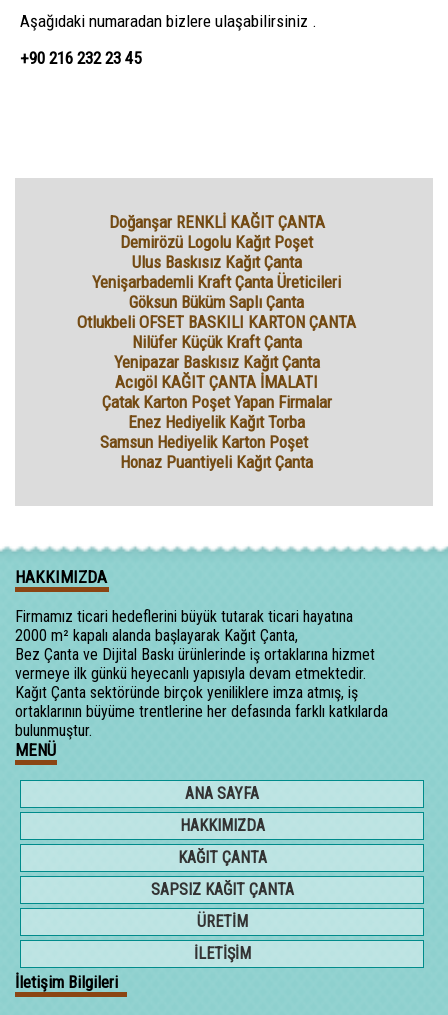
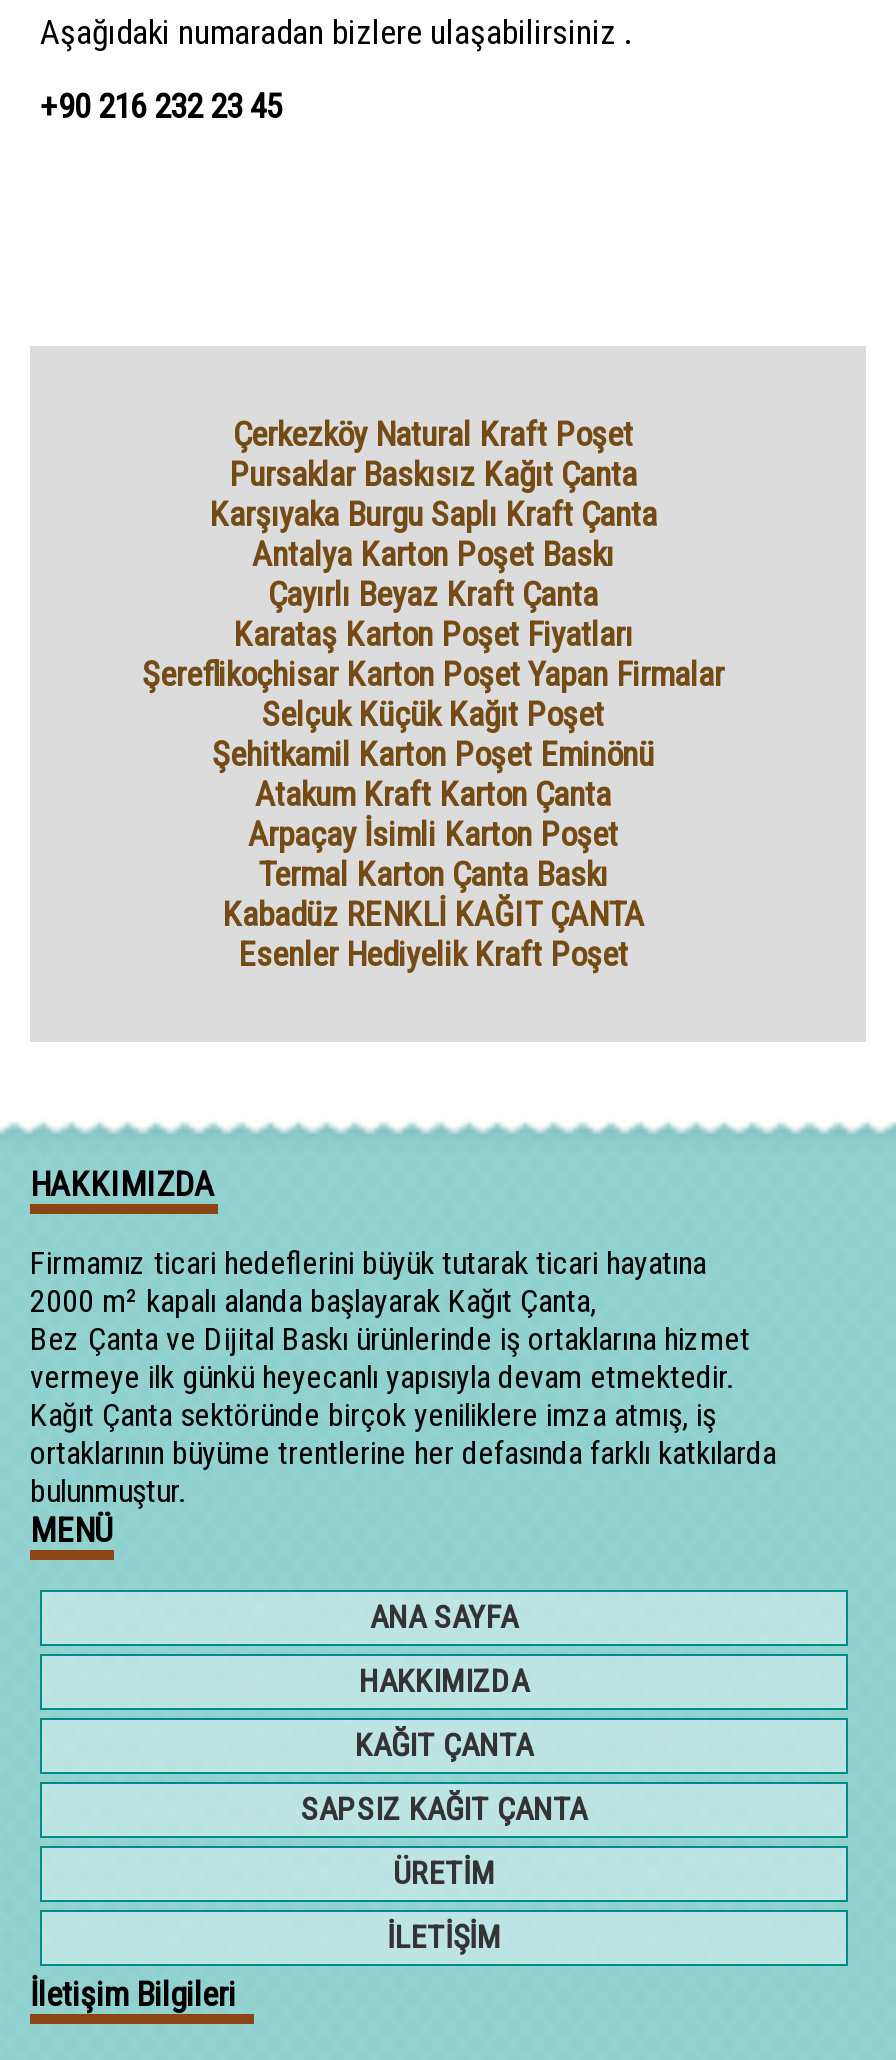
- Doğanşar RENKLİ KAĞIT ÇANTA
- Demirözü Logolu Kağıt Poşet
- Ulus Baskısız Kağıt Çanta
- Yenişarbademli Kraft Çanta Üreticileri
- Göksun Büküm Saplı Çanta
- Otlukbeli OFSET BASKILI KARTON ÇANTA
- Nilüfer Küçük Kraft Çanta
- Yenipazar Baskısız Kağıt Çanta
- Acıgöl KAĞIT ÇANTA İMALATI
- Çatak Karton Poşet Yapan Firmalar
- Enez Hediyelik Kağıt Torba
- Samsun Hediyelik Karton Poşet
- Honaz Puantiyeli Kağıt Çanta
+ Çerkezköy Natural Kraft Poşet
+ Pursaklar Baskısız Kağıt Çanta
+ Karşıyaka Burgu Saplı Kraft Çanta
+ Antalya Karton Poşet Baskı
+ Çayırlı Beyaz Kraft Çanta
+ Karataş Karton Poşet Fiyatları
+ Şereflikoçhisar Karton Poşet Yapan Firmalar
+ Selçuk Küçük Kağıt Poşet
+ Şehitkamil Karton Poşet Eminönü
+ Atakum Kraft Karton Çanta
+ Arpaçay İsimli Karton Poşet
+ Termal Karton Çanta Baskı
+ Kabadüz RENKLİ KAĞIT ÇANTA
+ Esenler Hediyelik Kraft Poşet
